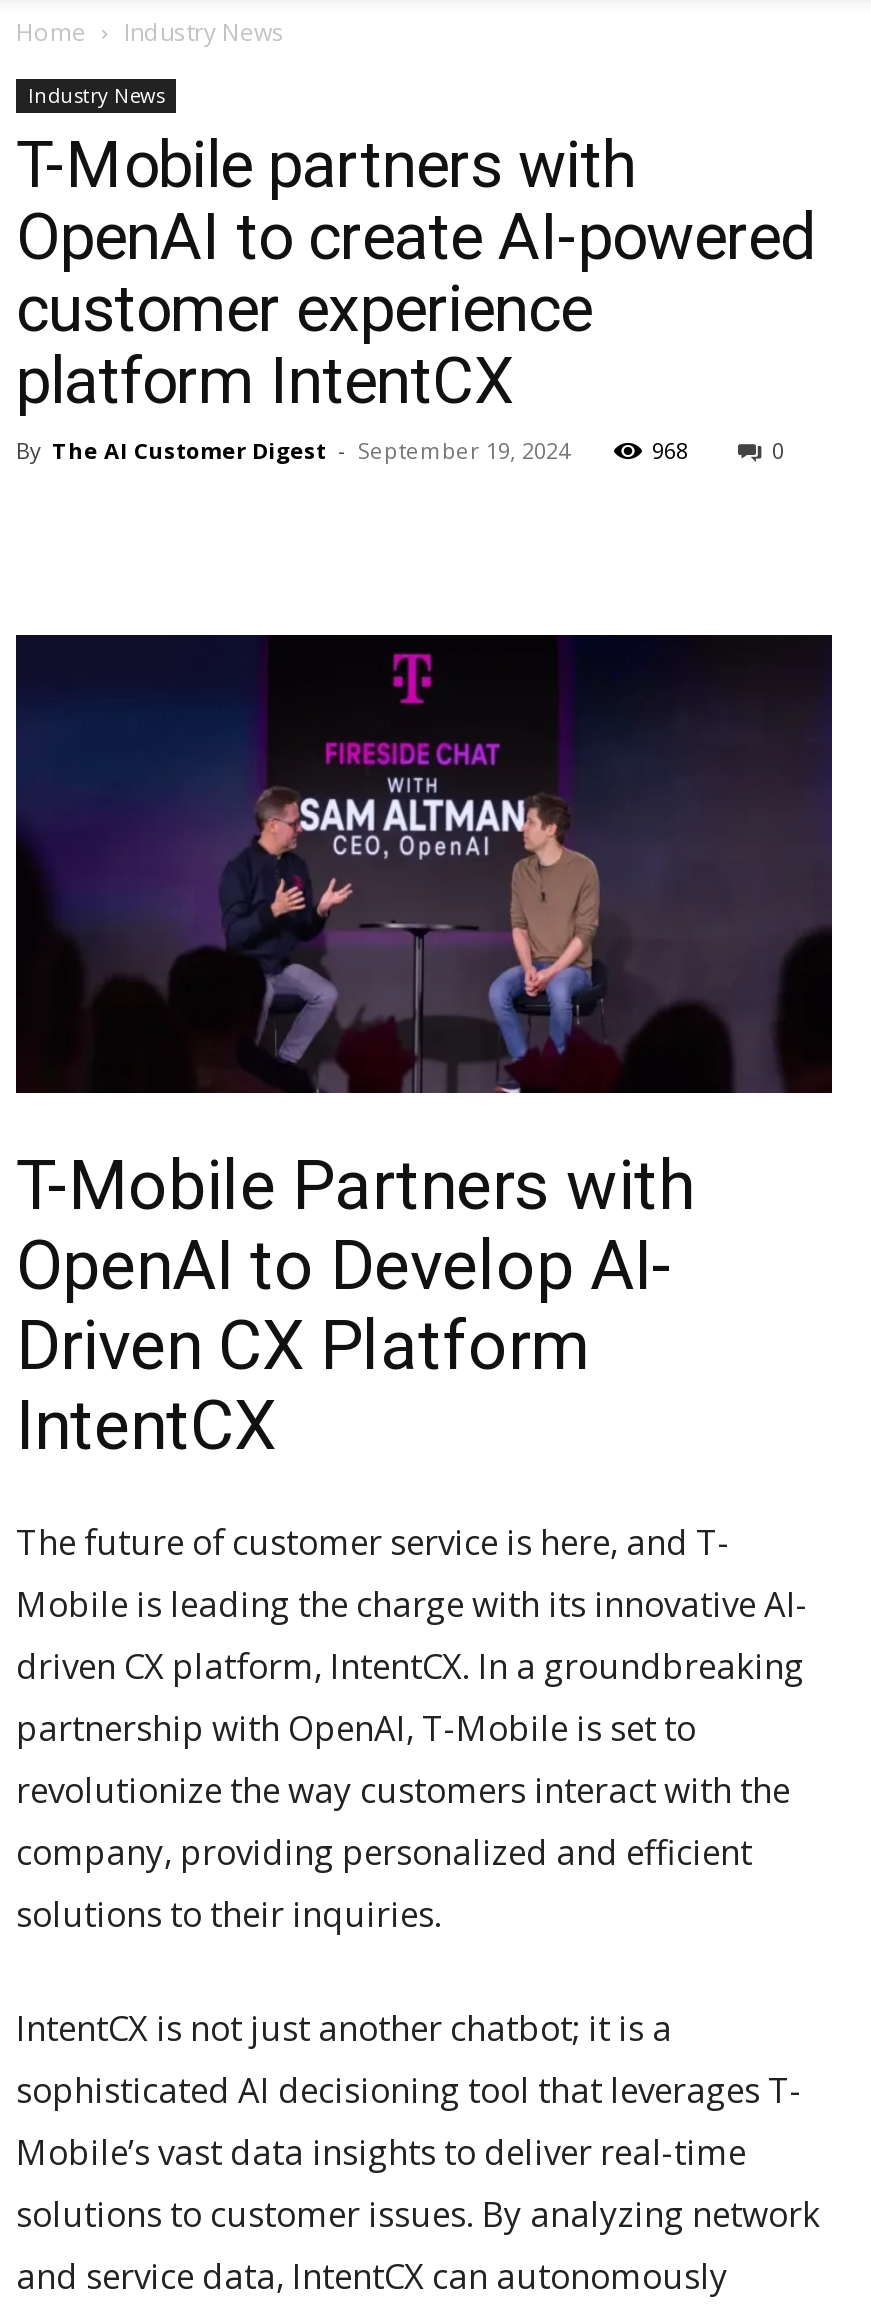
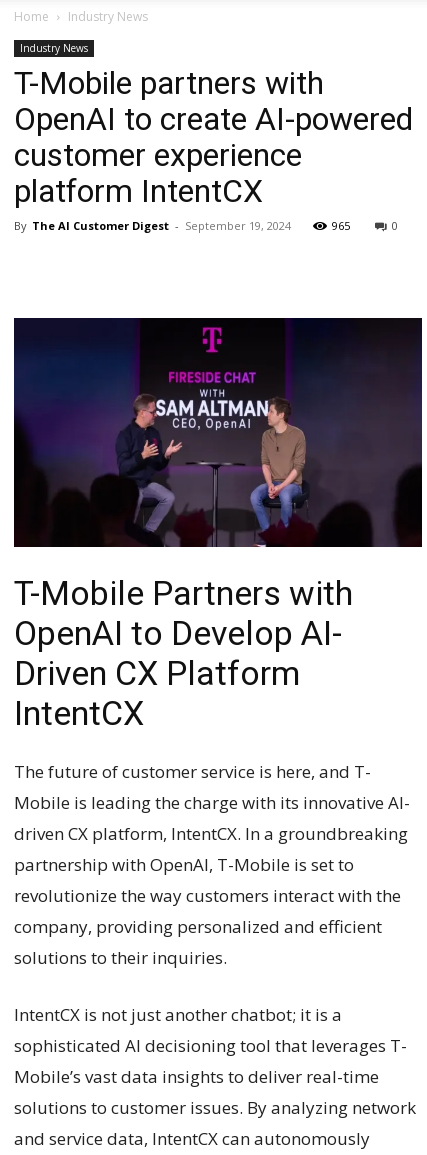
- 968
+ 965
